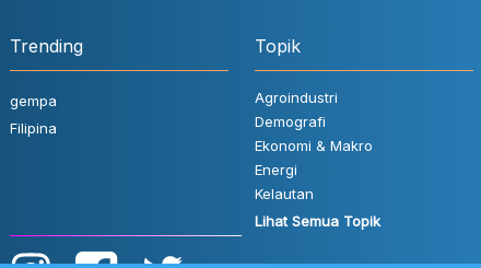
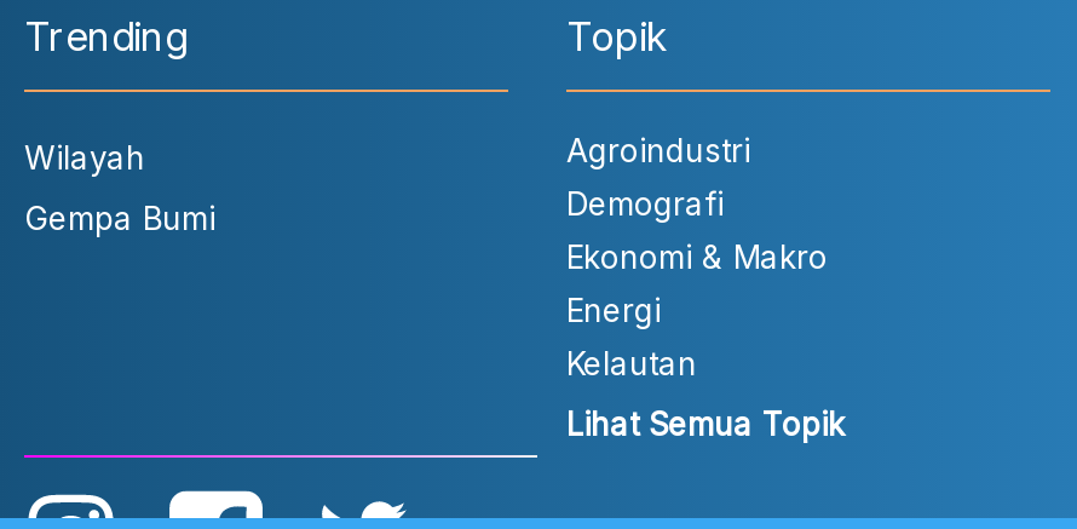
- gempa
+ Wilayah

- Filipina
+ Gempa Bumi
